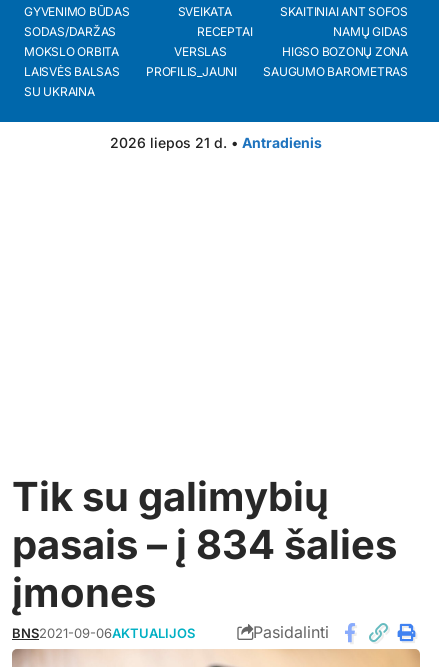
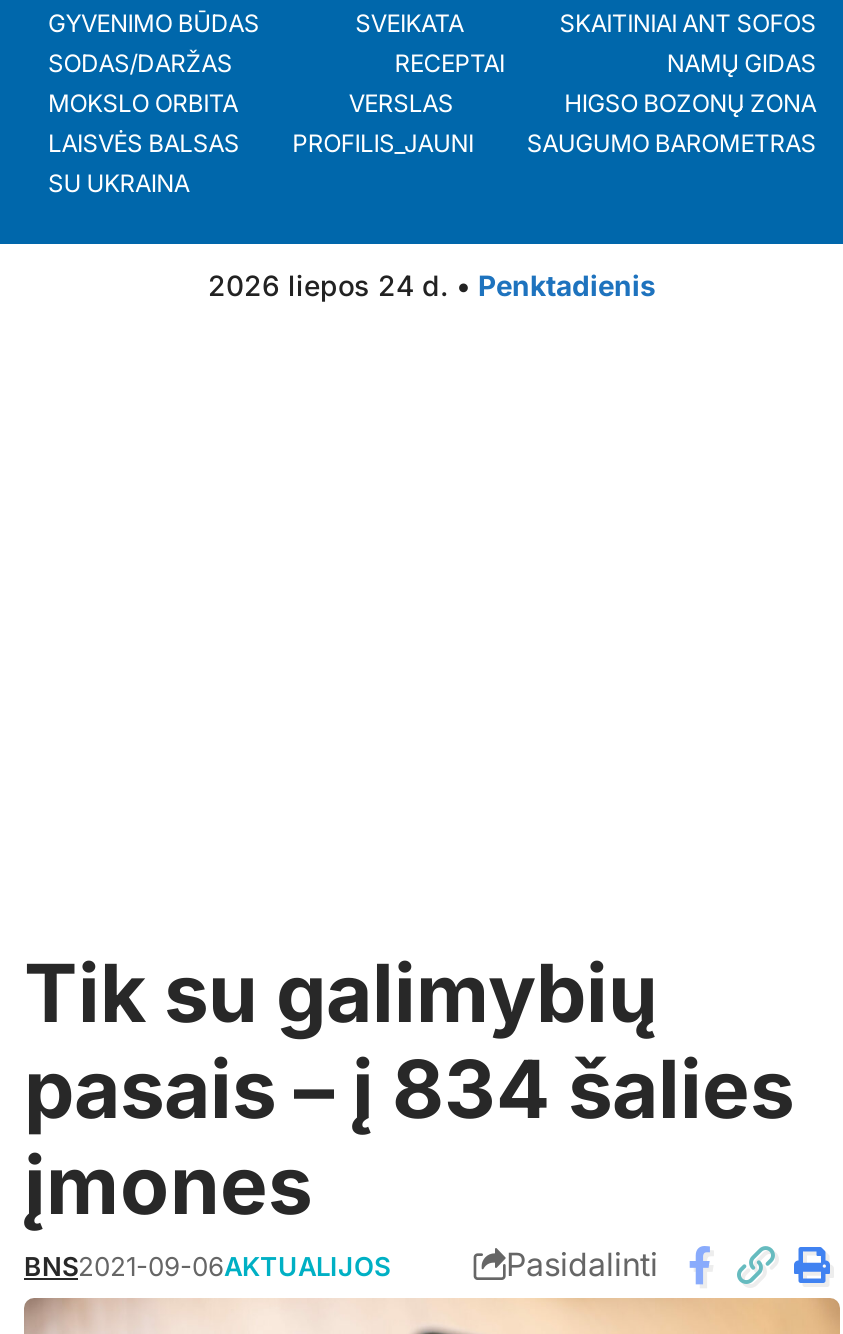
- 2026 liepos 21 d. • Antradienis
+ 2026 liepos 24 d. • Penktadienis
